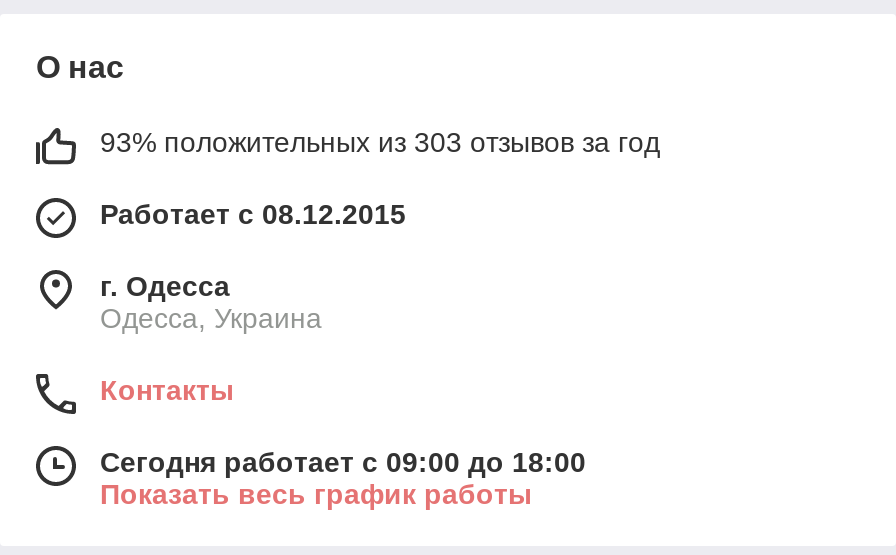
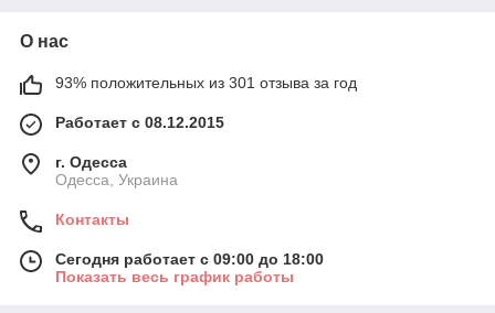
- 93% положительных из 303 отзывов за год
+ 93% положительных из 301 отзыва за год
